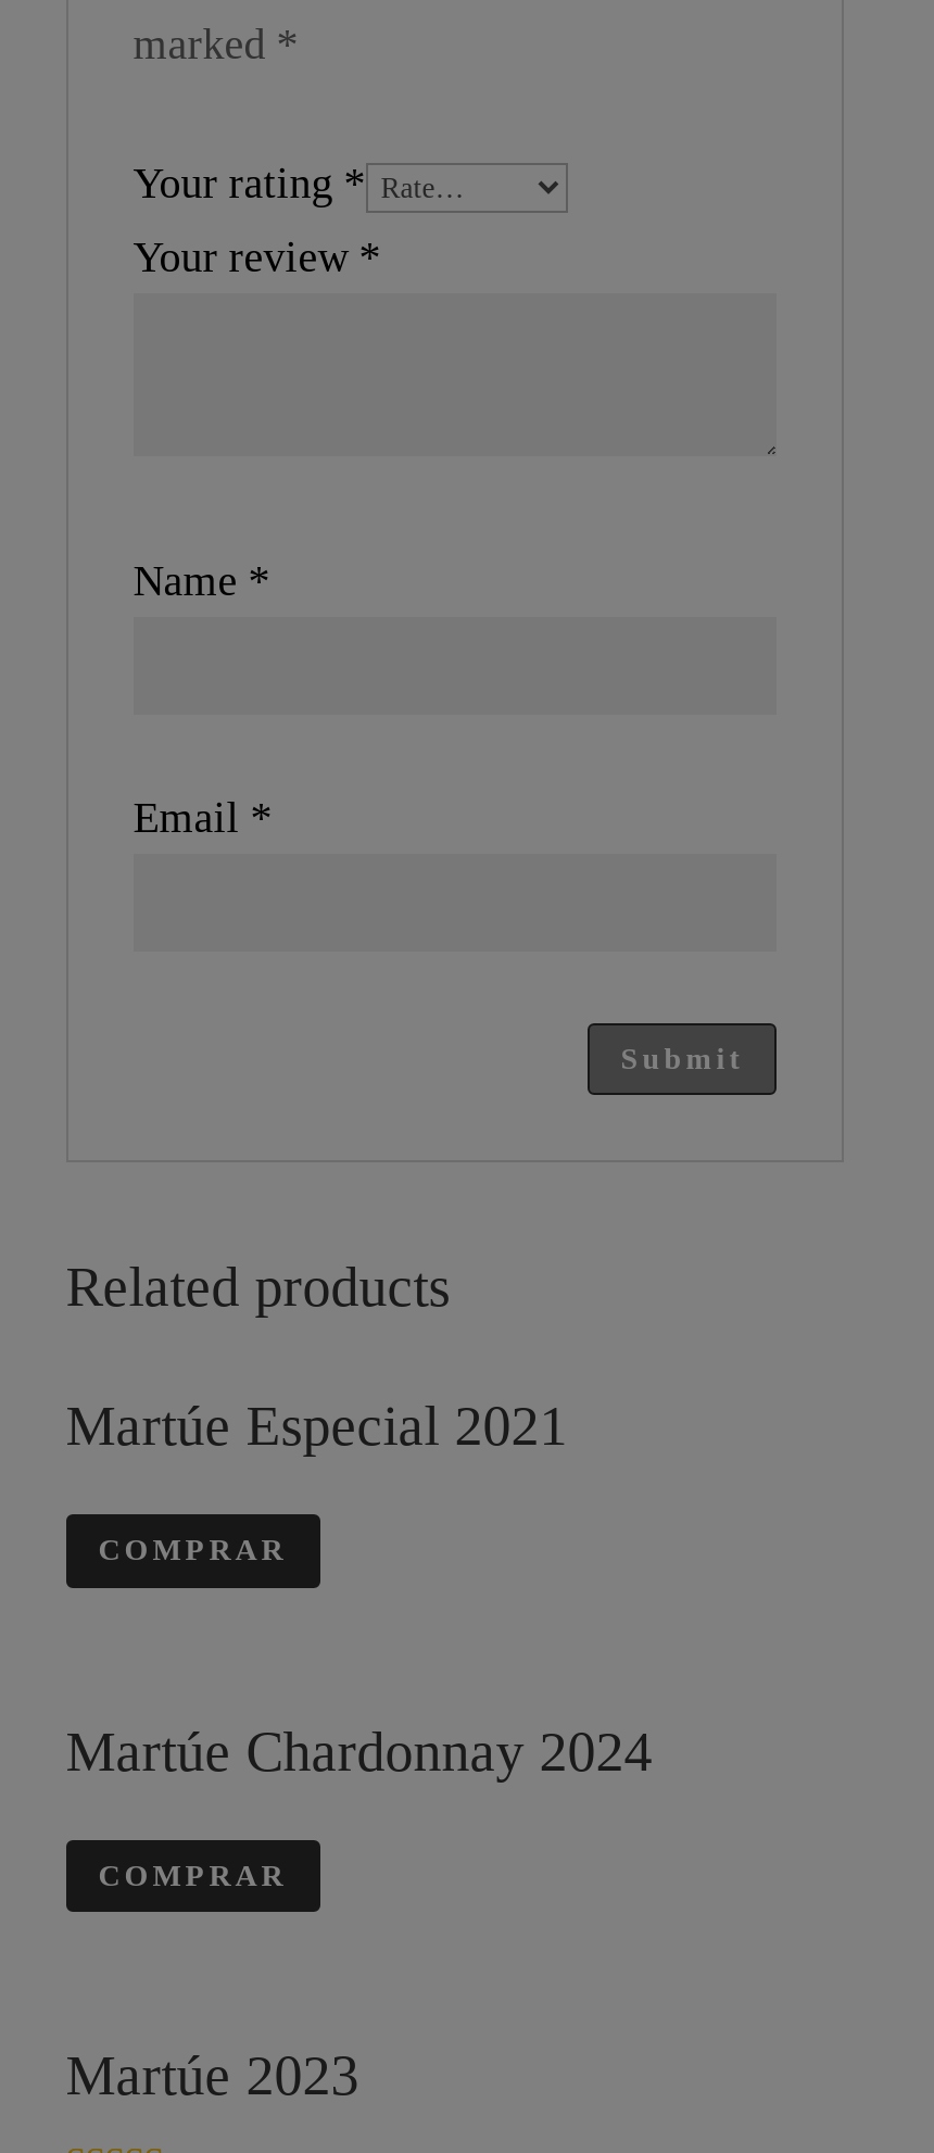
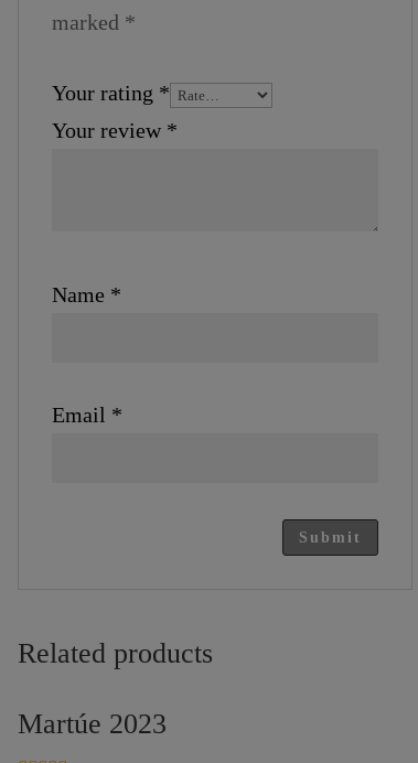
- Martúe Especial 2021
- COMPRAR
- Martúe Chardonnay 2024
- COMPRAR
